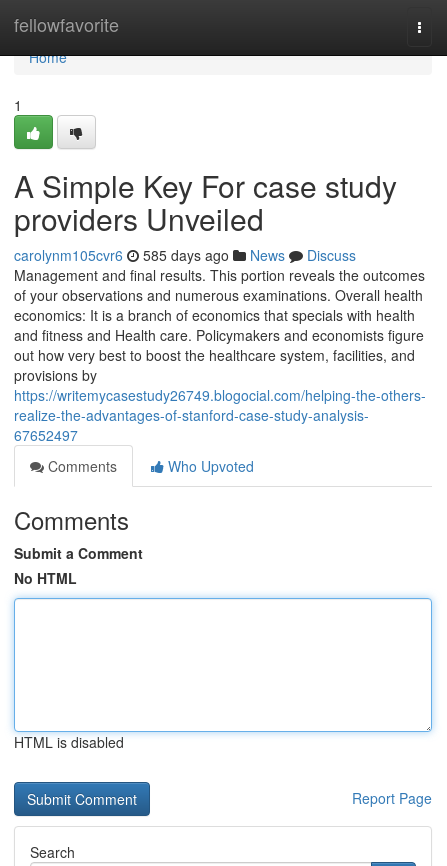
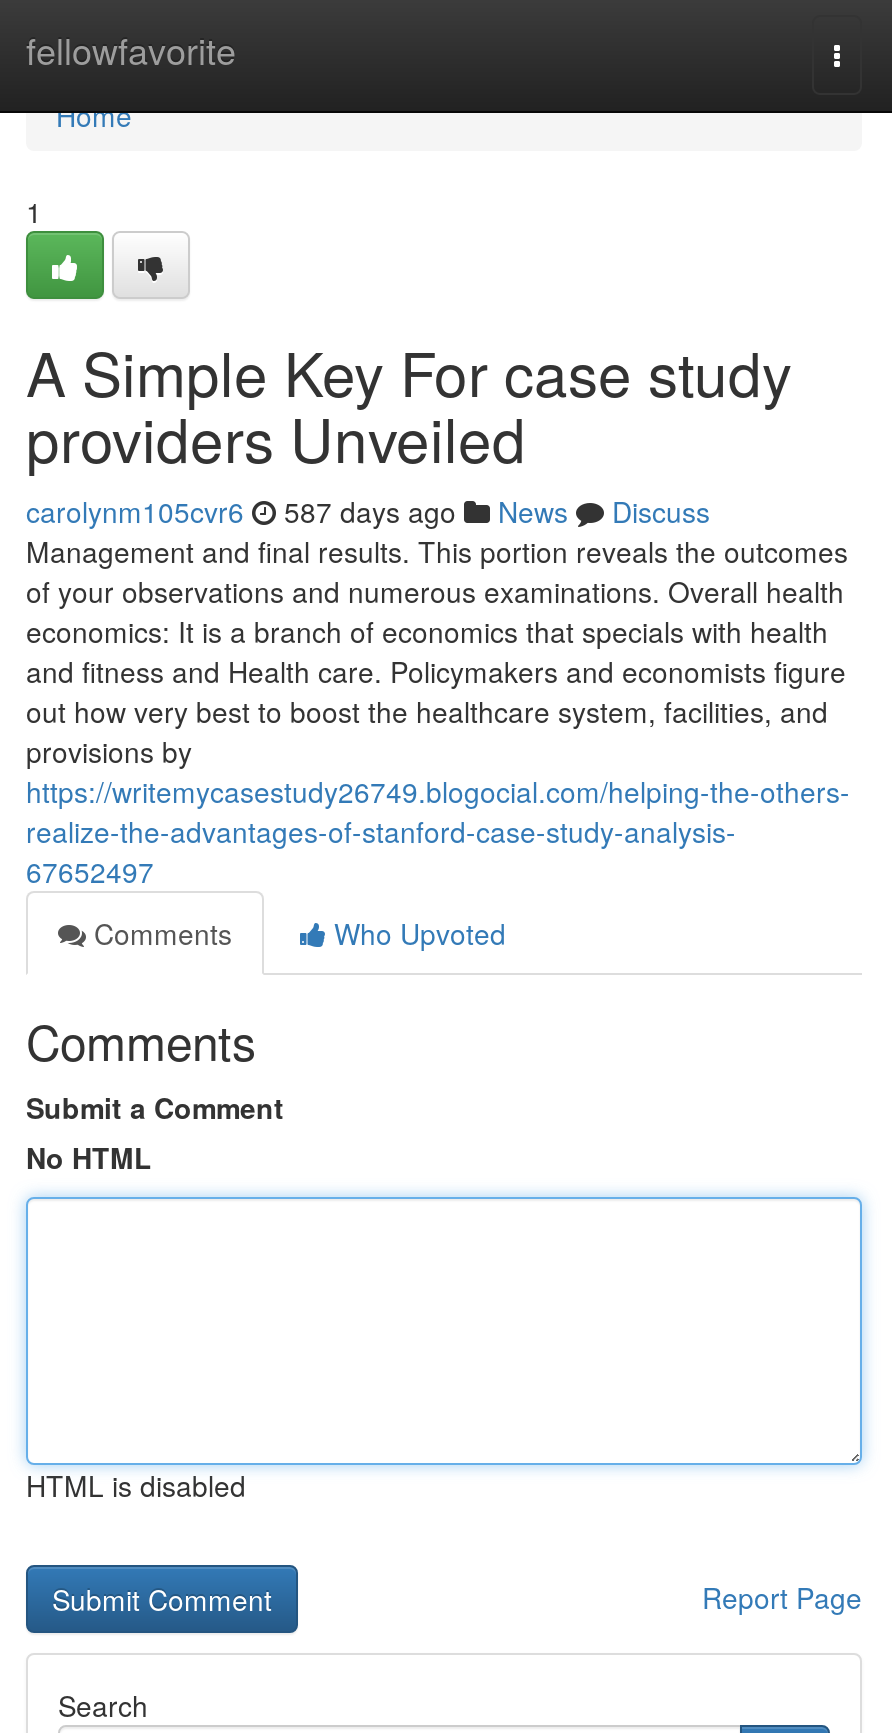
- carolynm105cvr6 585 days ago News Discuss
+ carolynm105cvr6 587 days ago News Discuss
